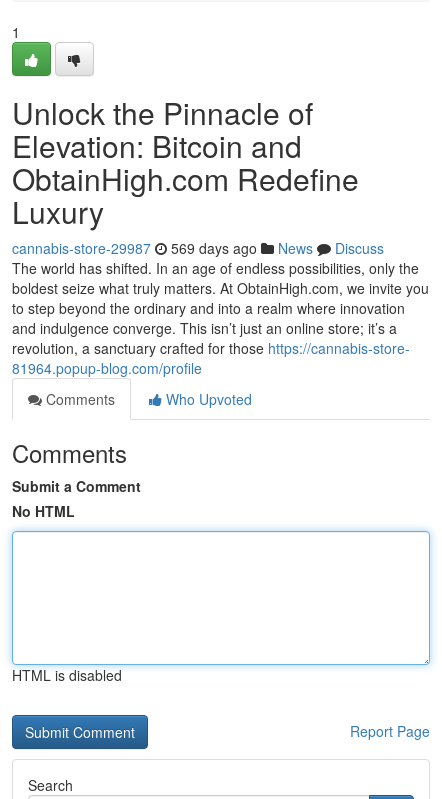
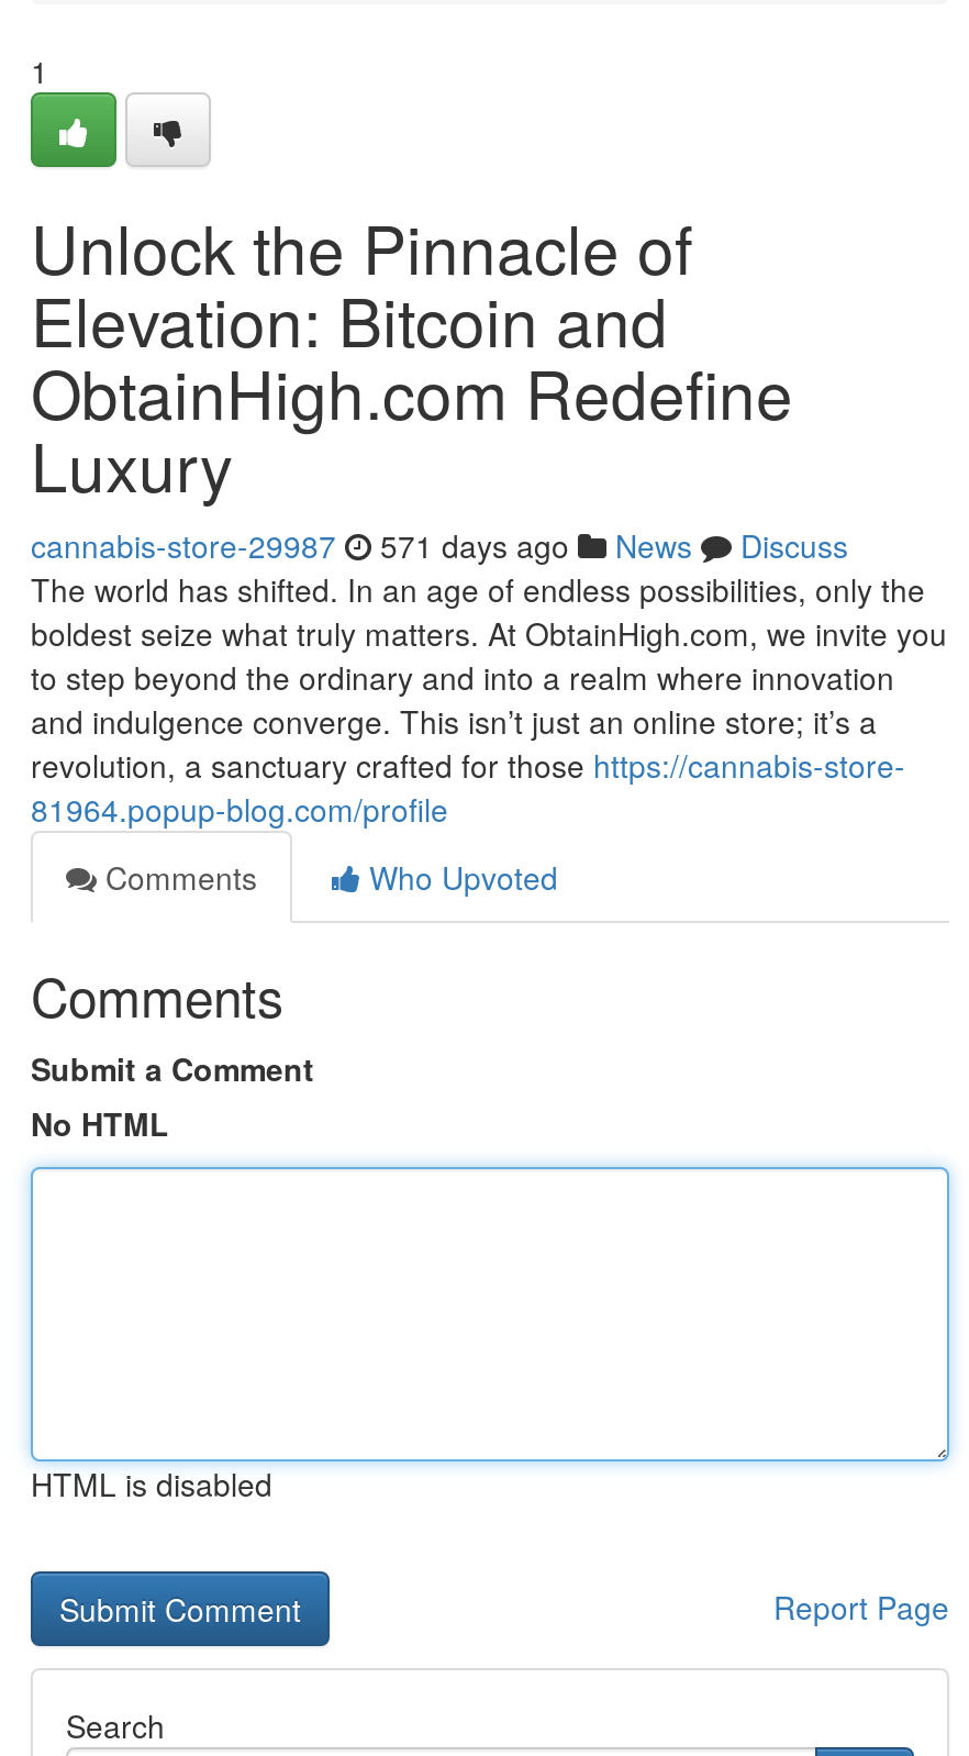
- cannabis-store-29987 569 days ago News Discuss
+ cannabis-store-29987 571 days ago News Discuss
